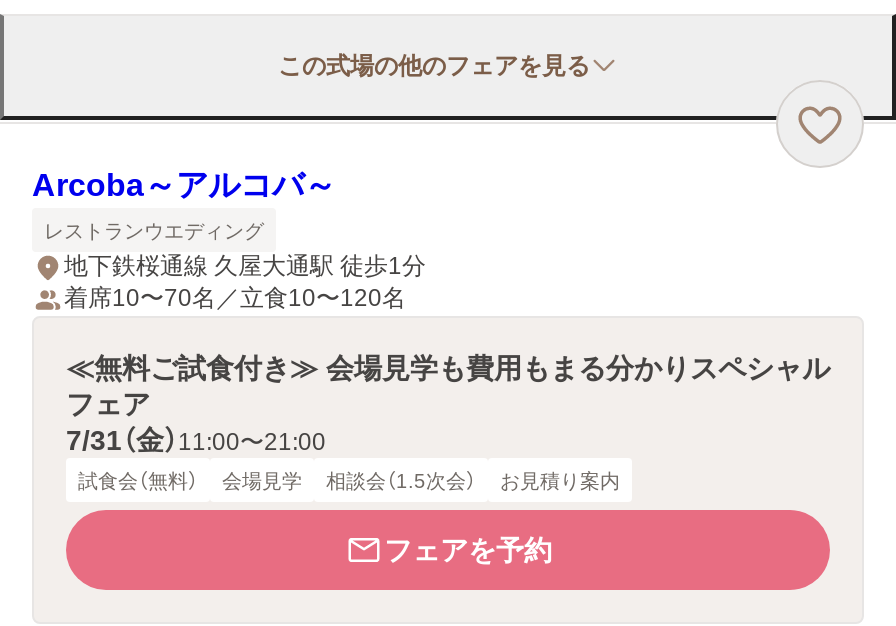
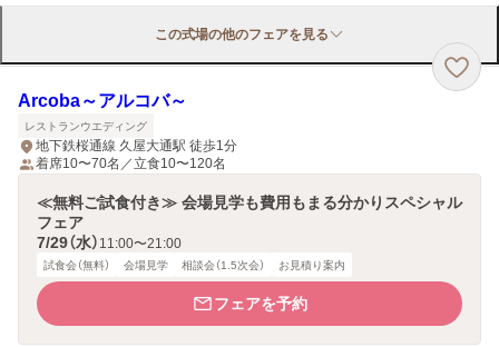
- 7/31（金）11:00〜21:00
+ 7/29（水）11:00〜21:00
